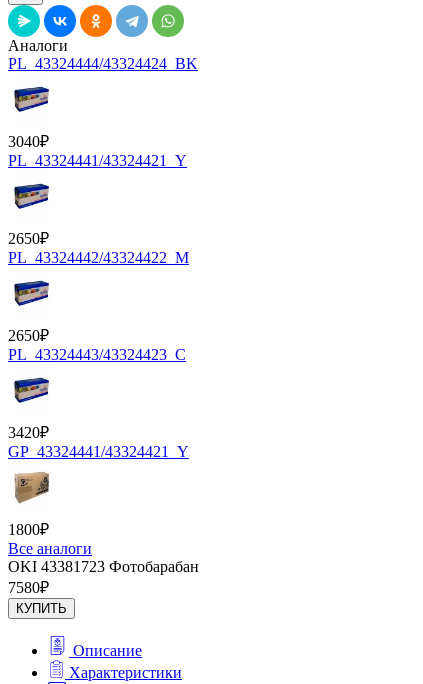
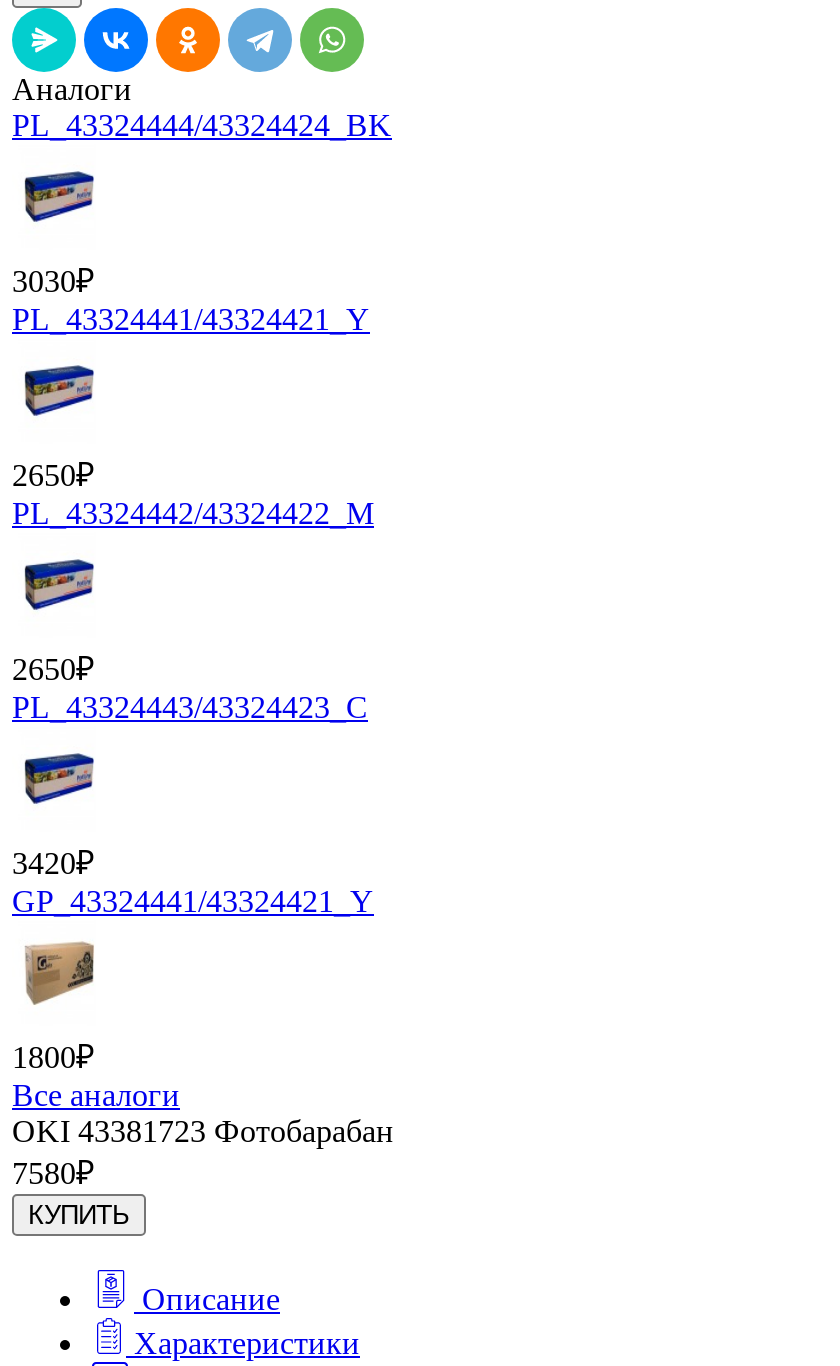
- 3040₽
+ 3030₽
